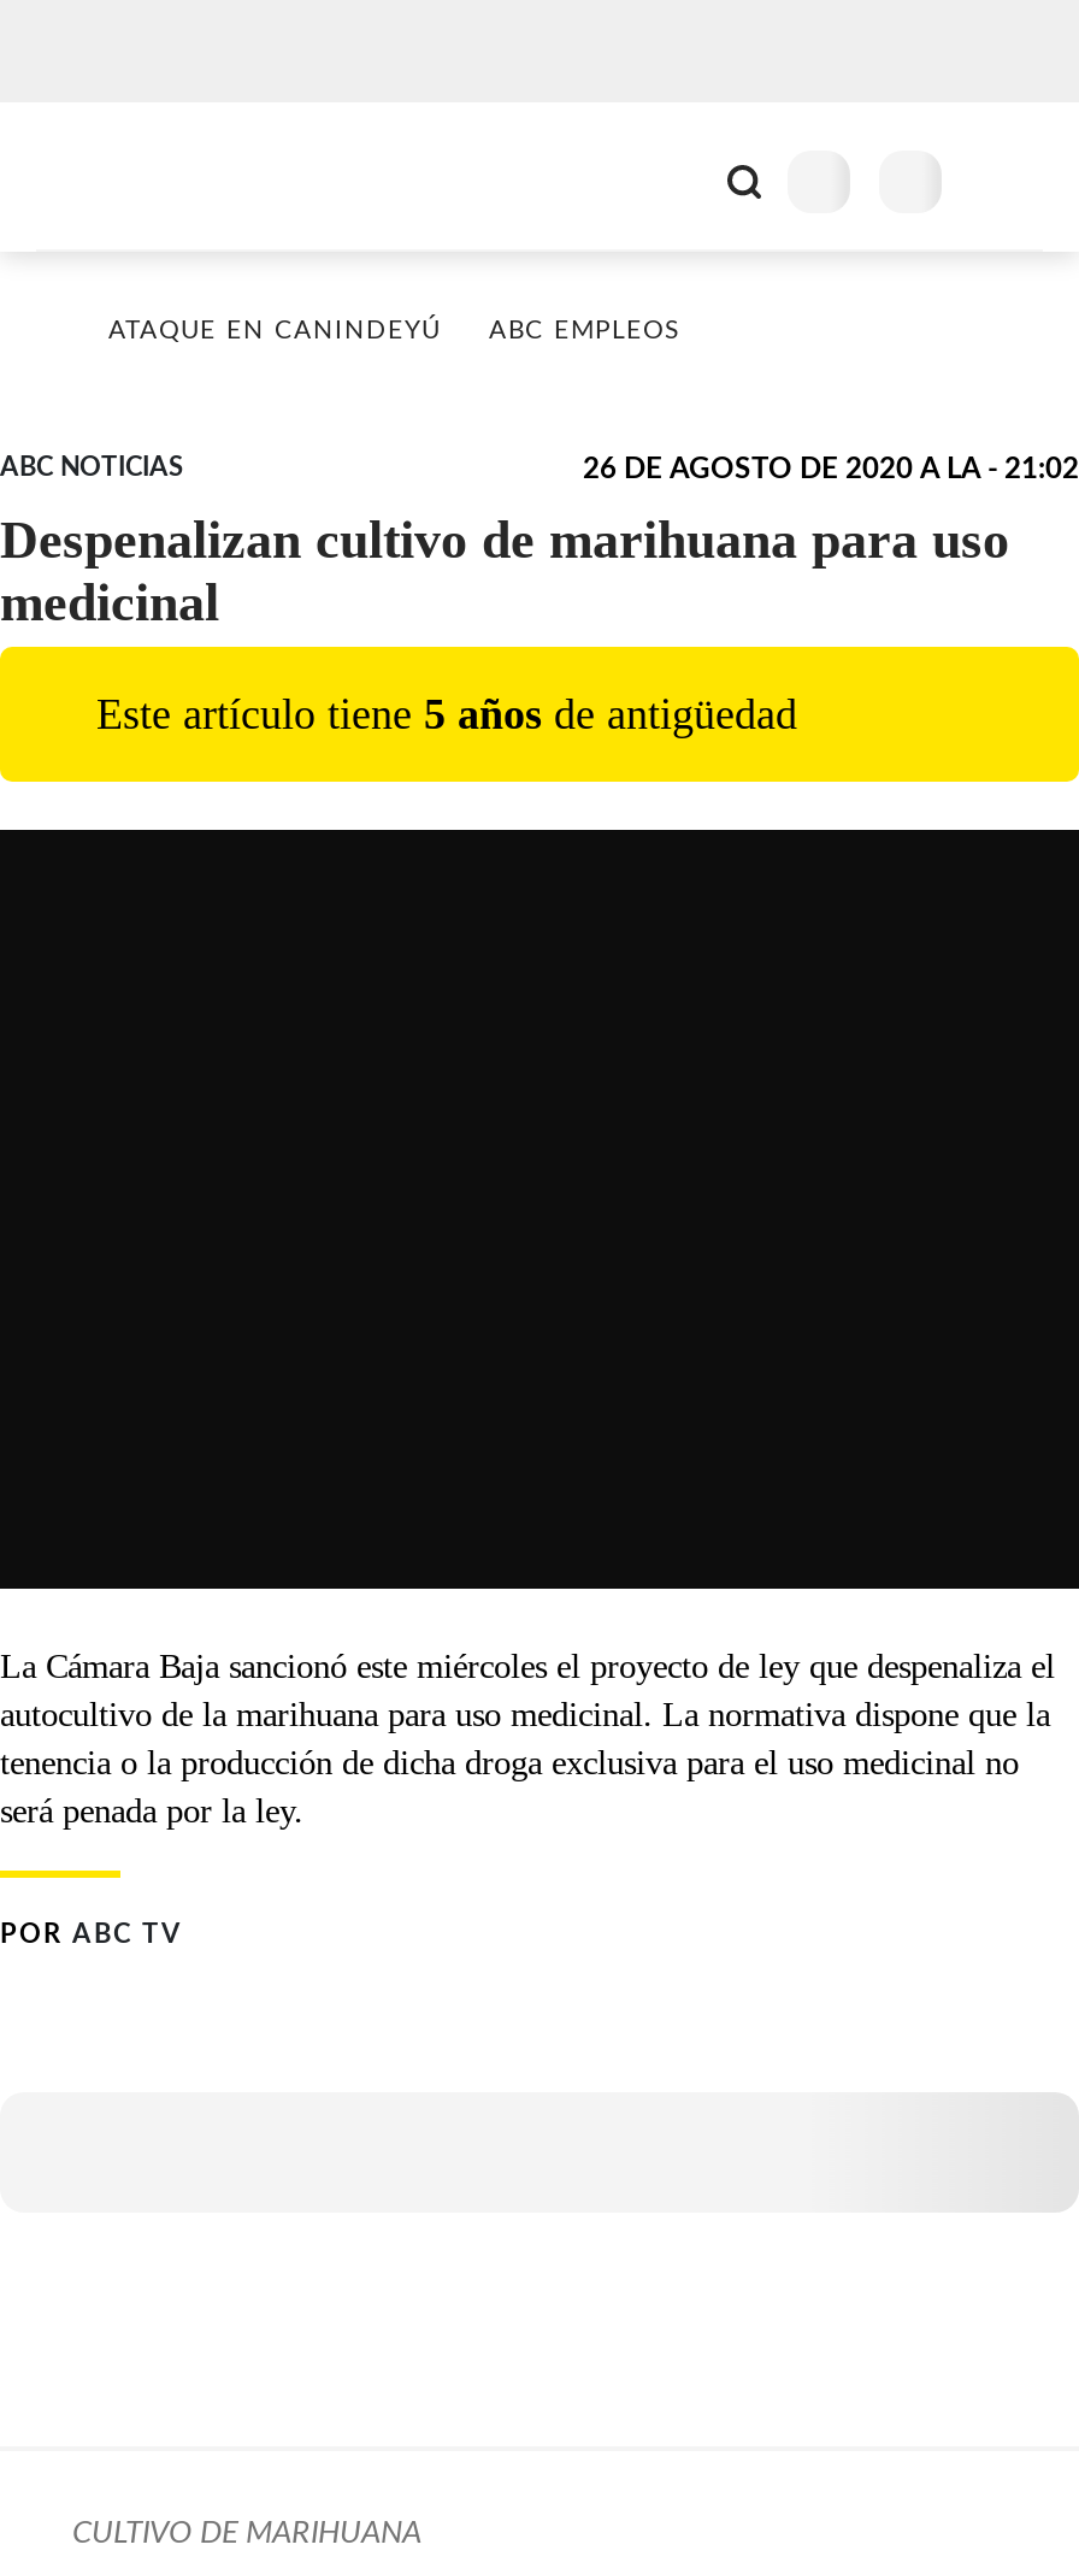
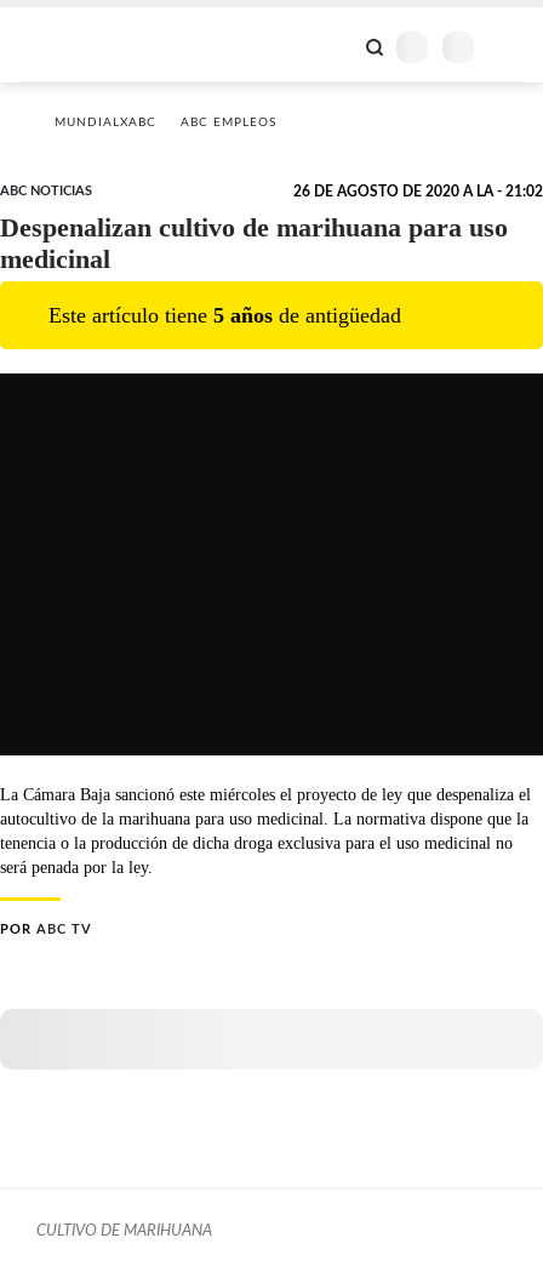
- ATAQUE EN CANINDEYÚ
+ MUNDIALXABC
